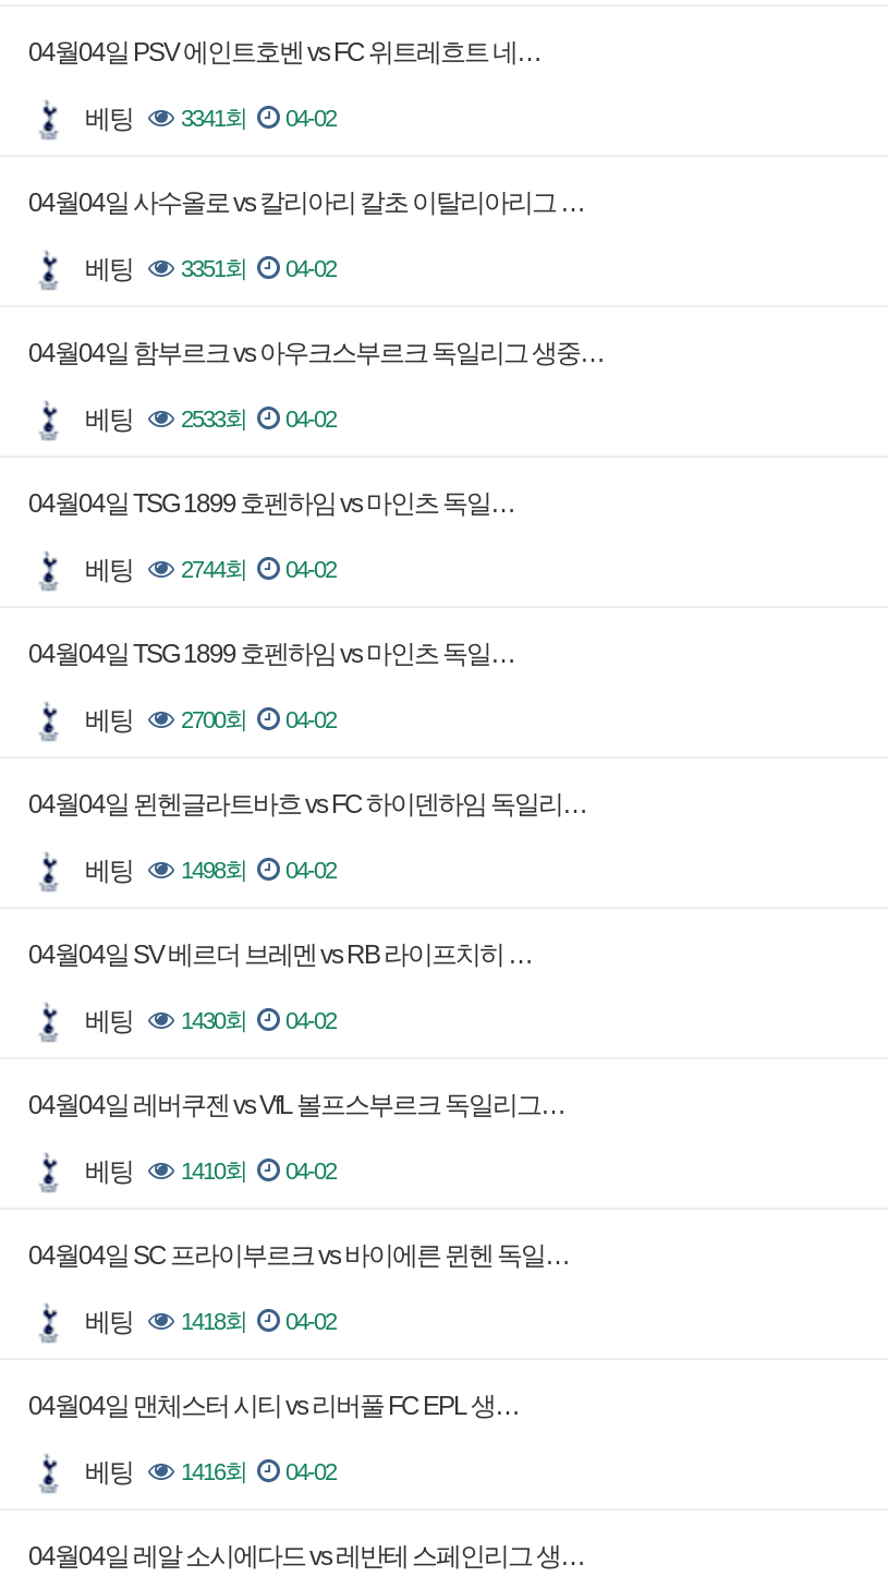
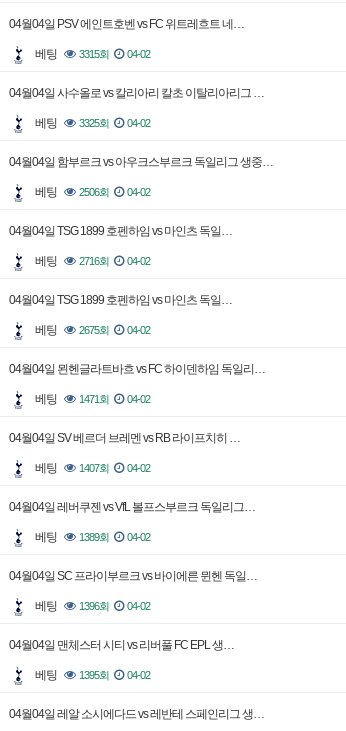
- 베팅 3341회 04-02
+ 베팅 3315회 04-02

- 베팅 3351회 04-02
+ 베팅 3325회 04-02

- 베팅 2533회 04-02
+ 베팅 2506회 04-02

- 베팅 2744회 04-02
+ 베팅 2716회 04-02

- 베팅 2700회 04-02
+ 베팅 2675회 04-02

- 베팅 1498회 04-02
+ 베팅 1471회 04-02

- 베팅 1430회 04-02
+ 베팅 1407회 04-02

- 베팅 1410회 04-02
+ 베팅 1389회 04-02

- 베팅 1418회 04-02
+ 베팅 1396회 04-02

- 베팅 1416회 04-02
+ 베팅 1395회 04-02
